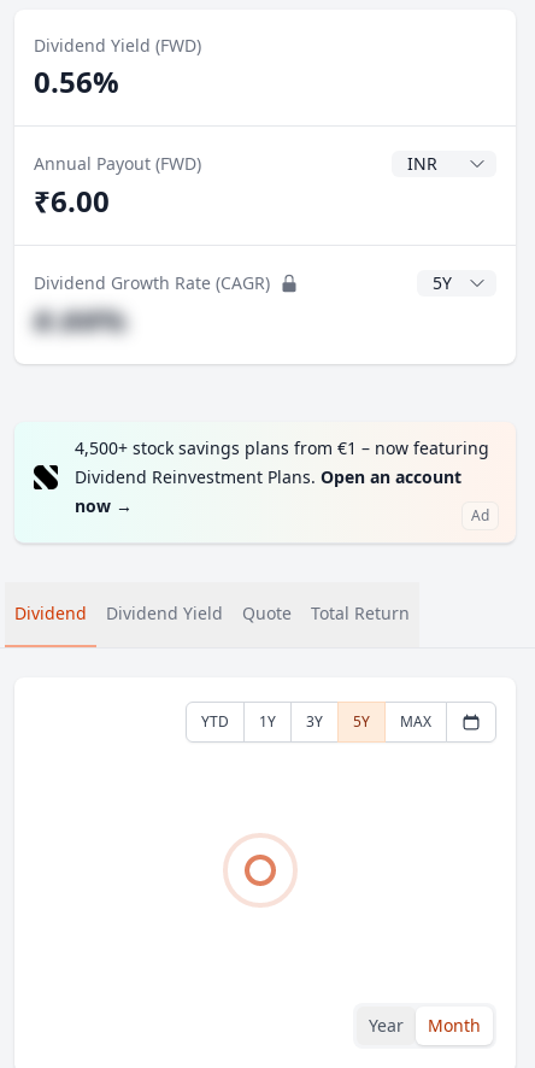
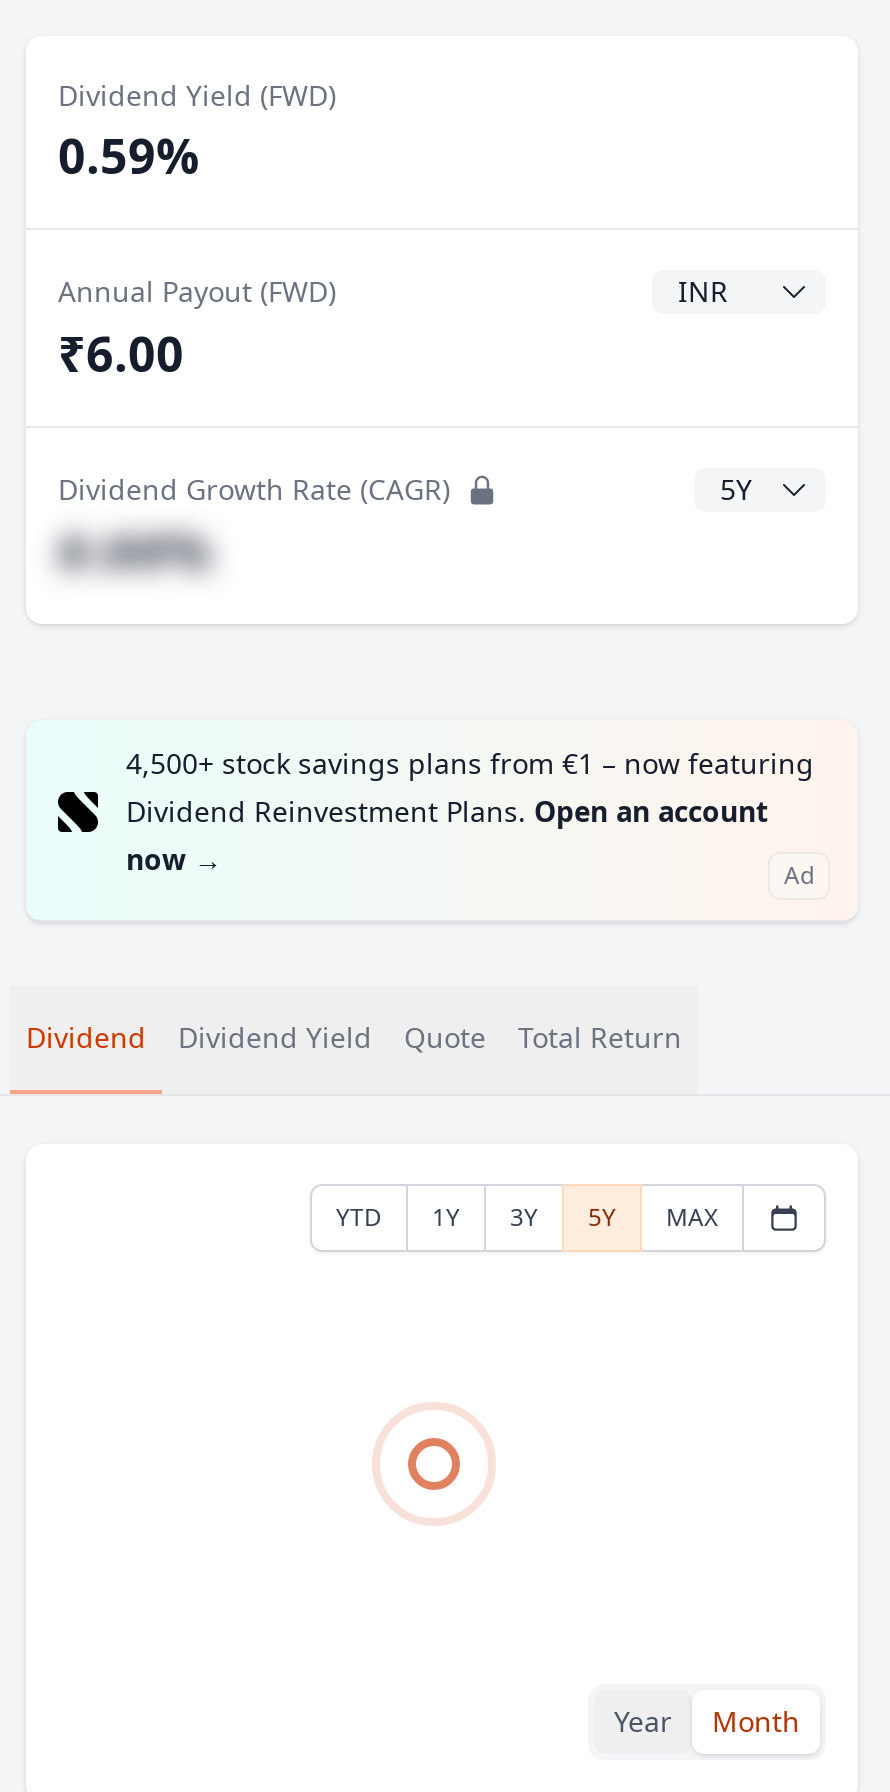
- 0.56%
+ 0.59%
